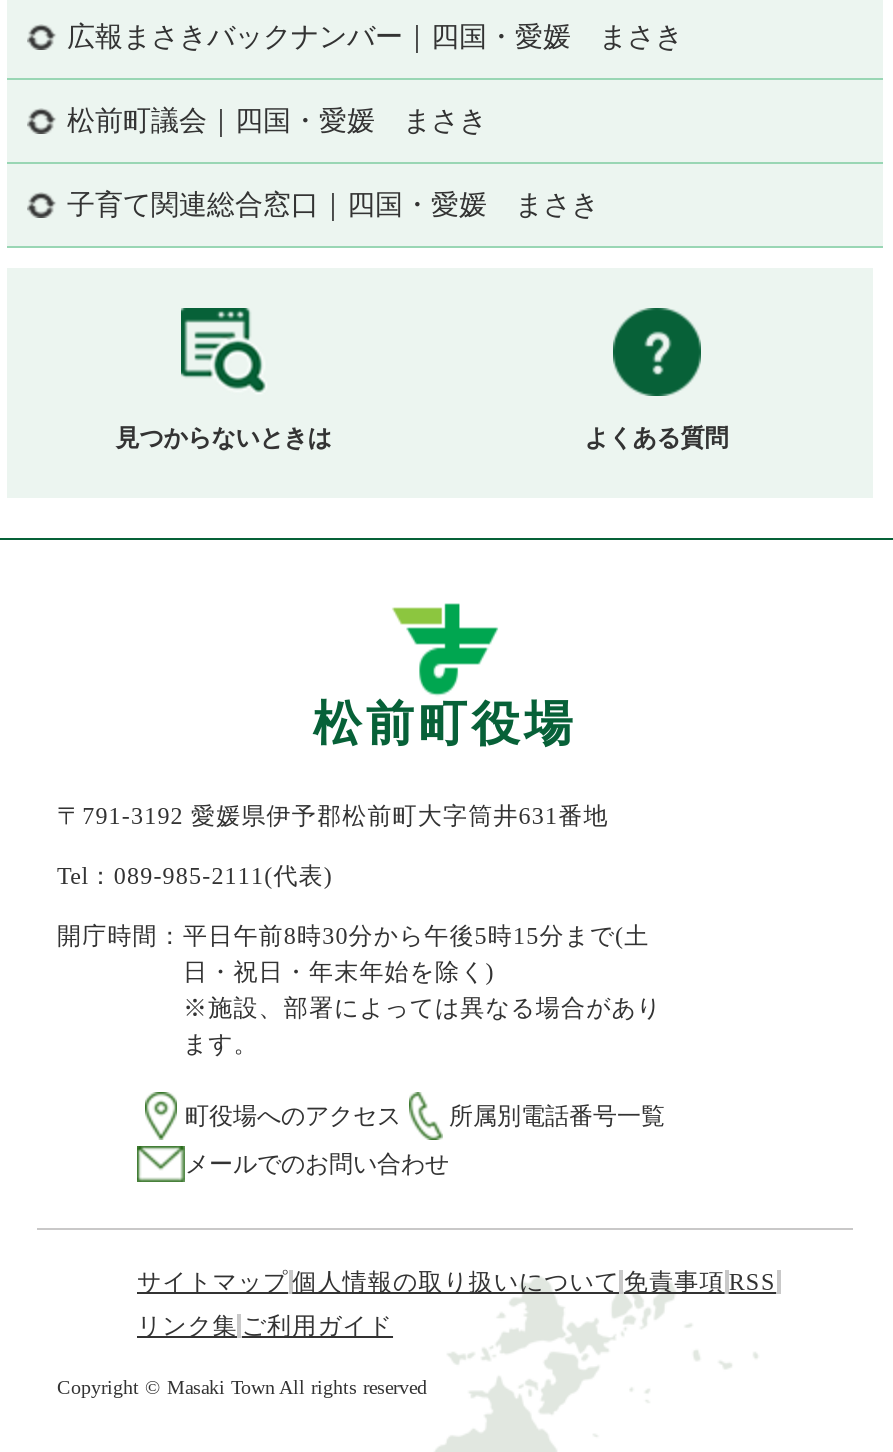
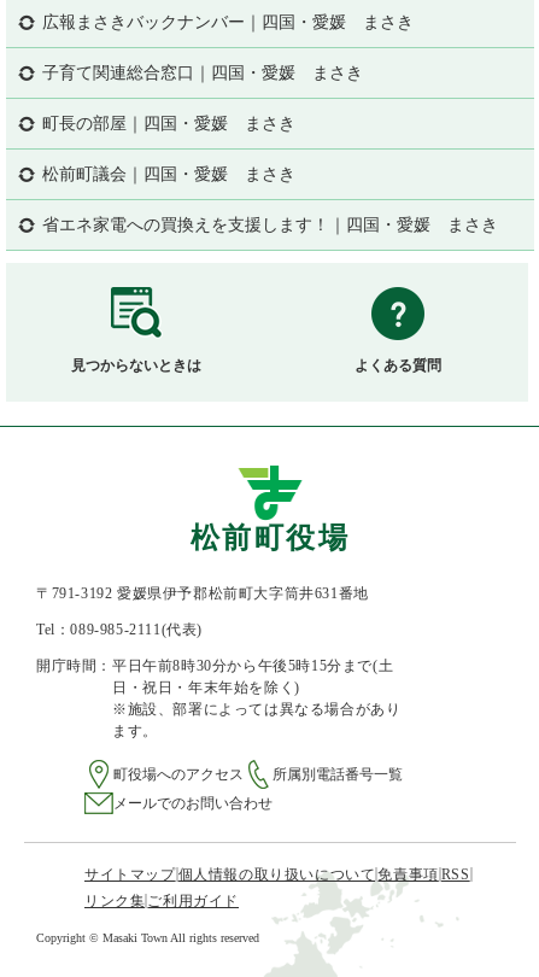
moved down: 松前町議会｜四国・愛媛 まさき

moved up: 子育て関連総合窓口｜四国・愛媛 まさき

+ 町長の部屋｜四国・愛媛 まさき
+ 省エネ家電への買換えを支援します！｜四国・愛媛 まさき
